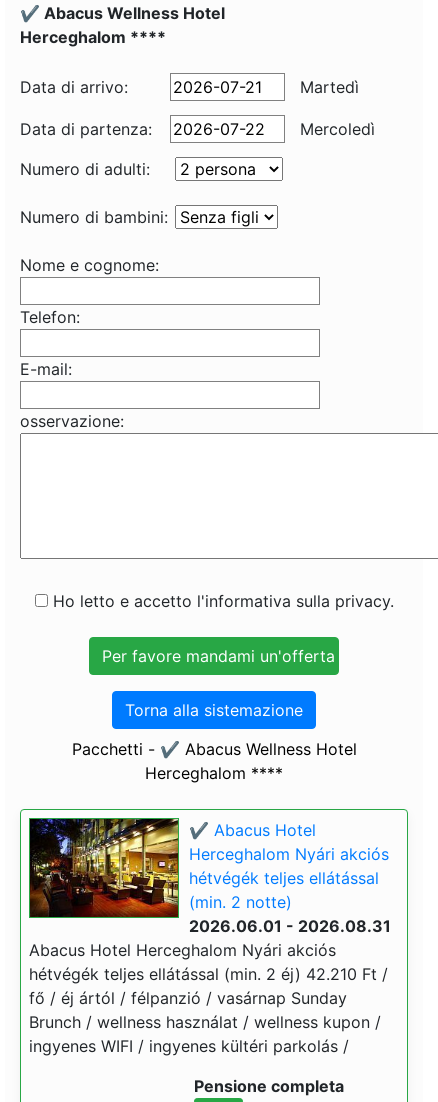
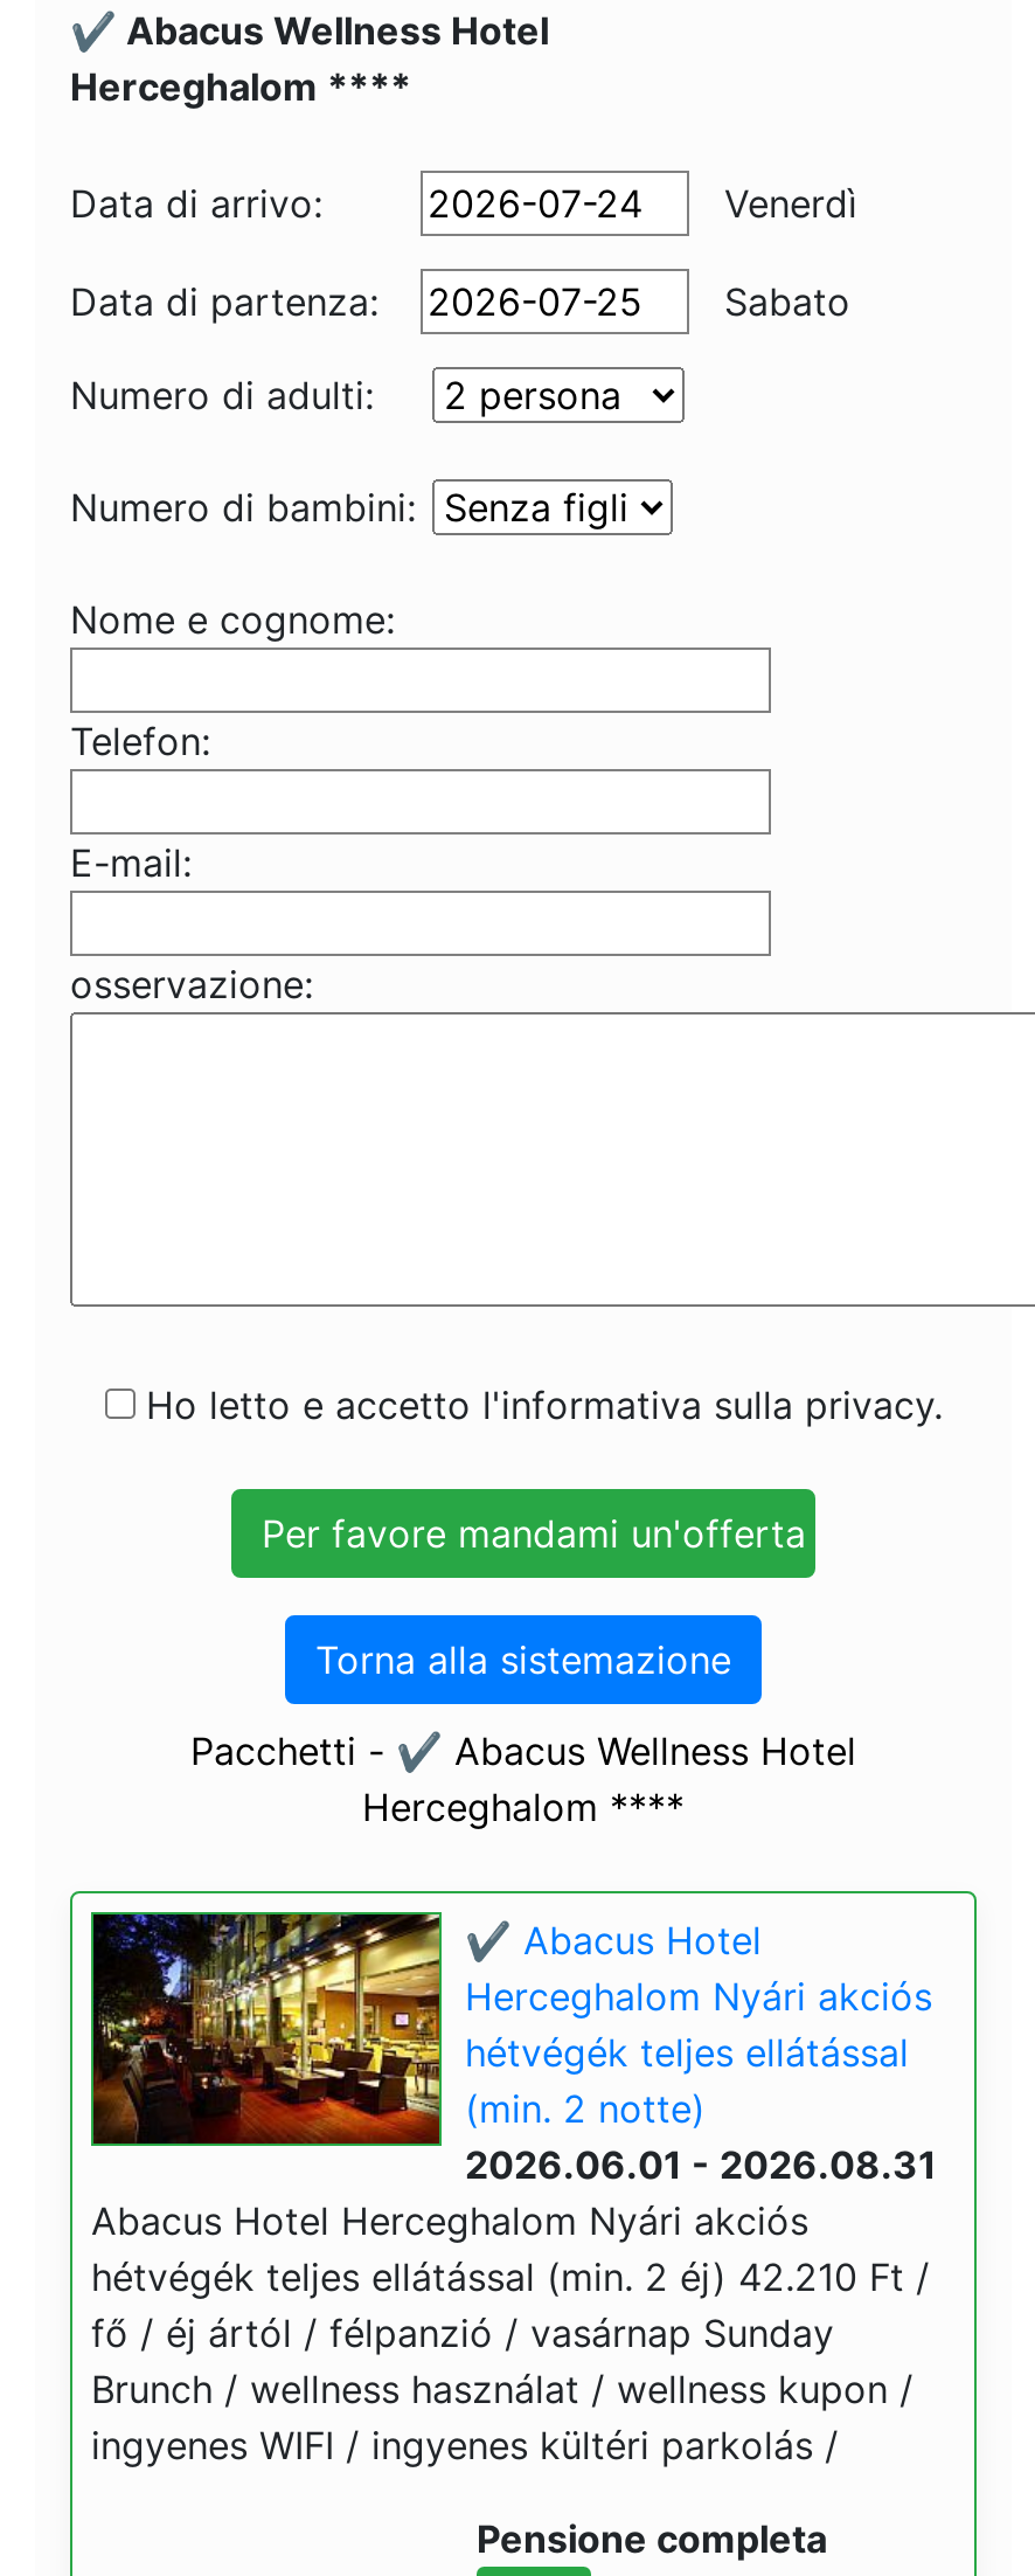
- Martedì
+ Venerdì

- Mercoledì
+ Sabato
